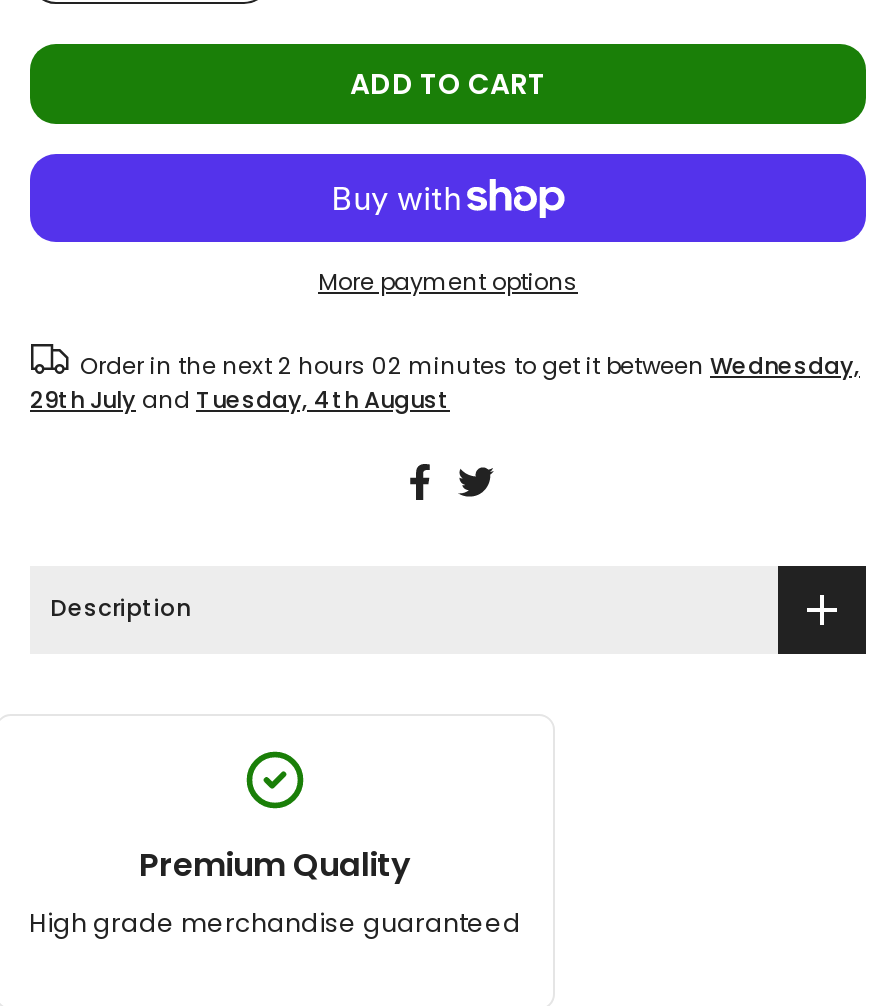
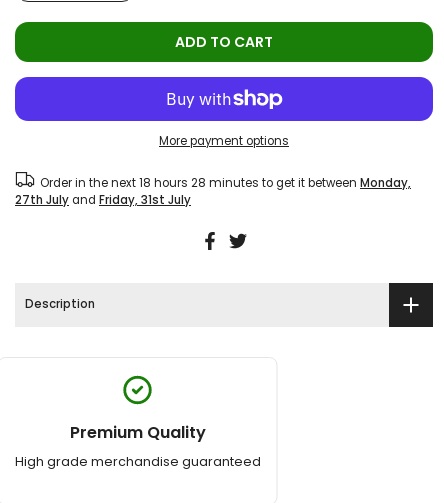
- Order in the next 2 hours 02 minutes to get it between Wednesday,
+ Order in the next 18 hours 28 minutes to get it between Monday,

- 29th July and Tuesday, 4th August
+ 27th July and Friday, 31st July
